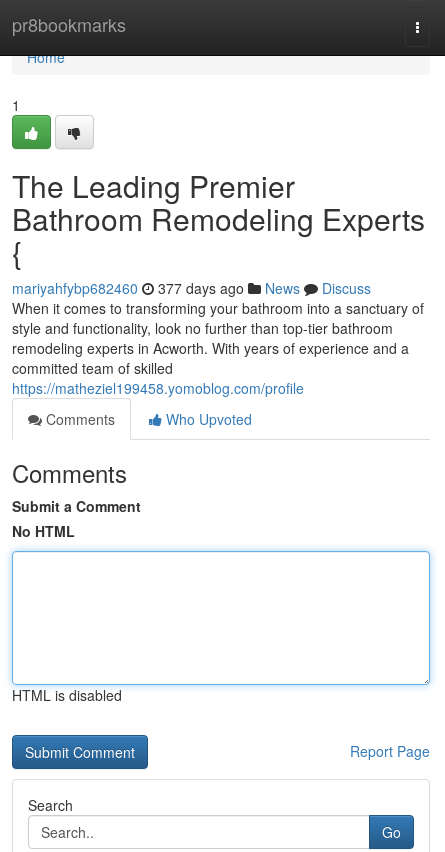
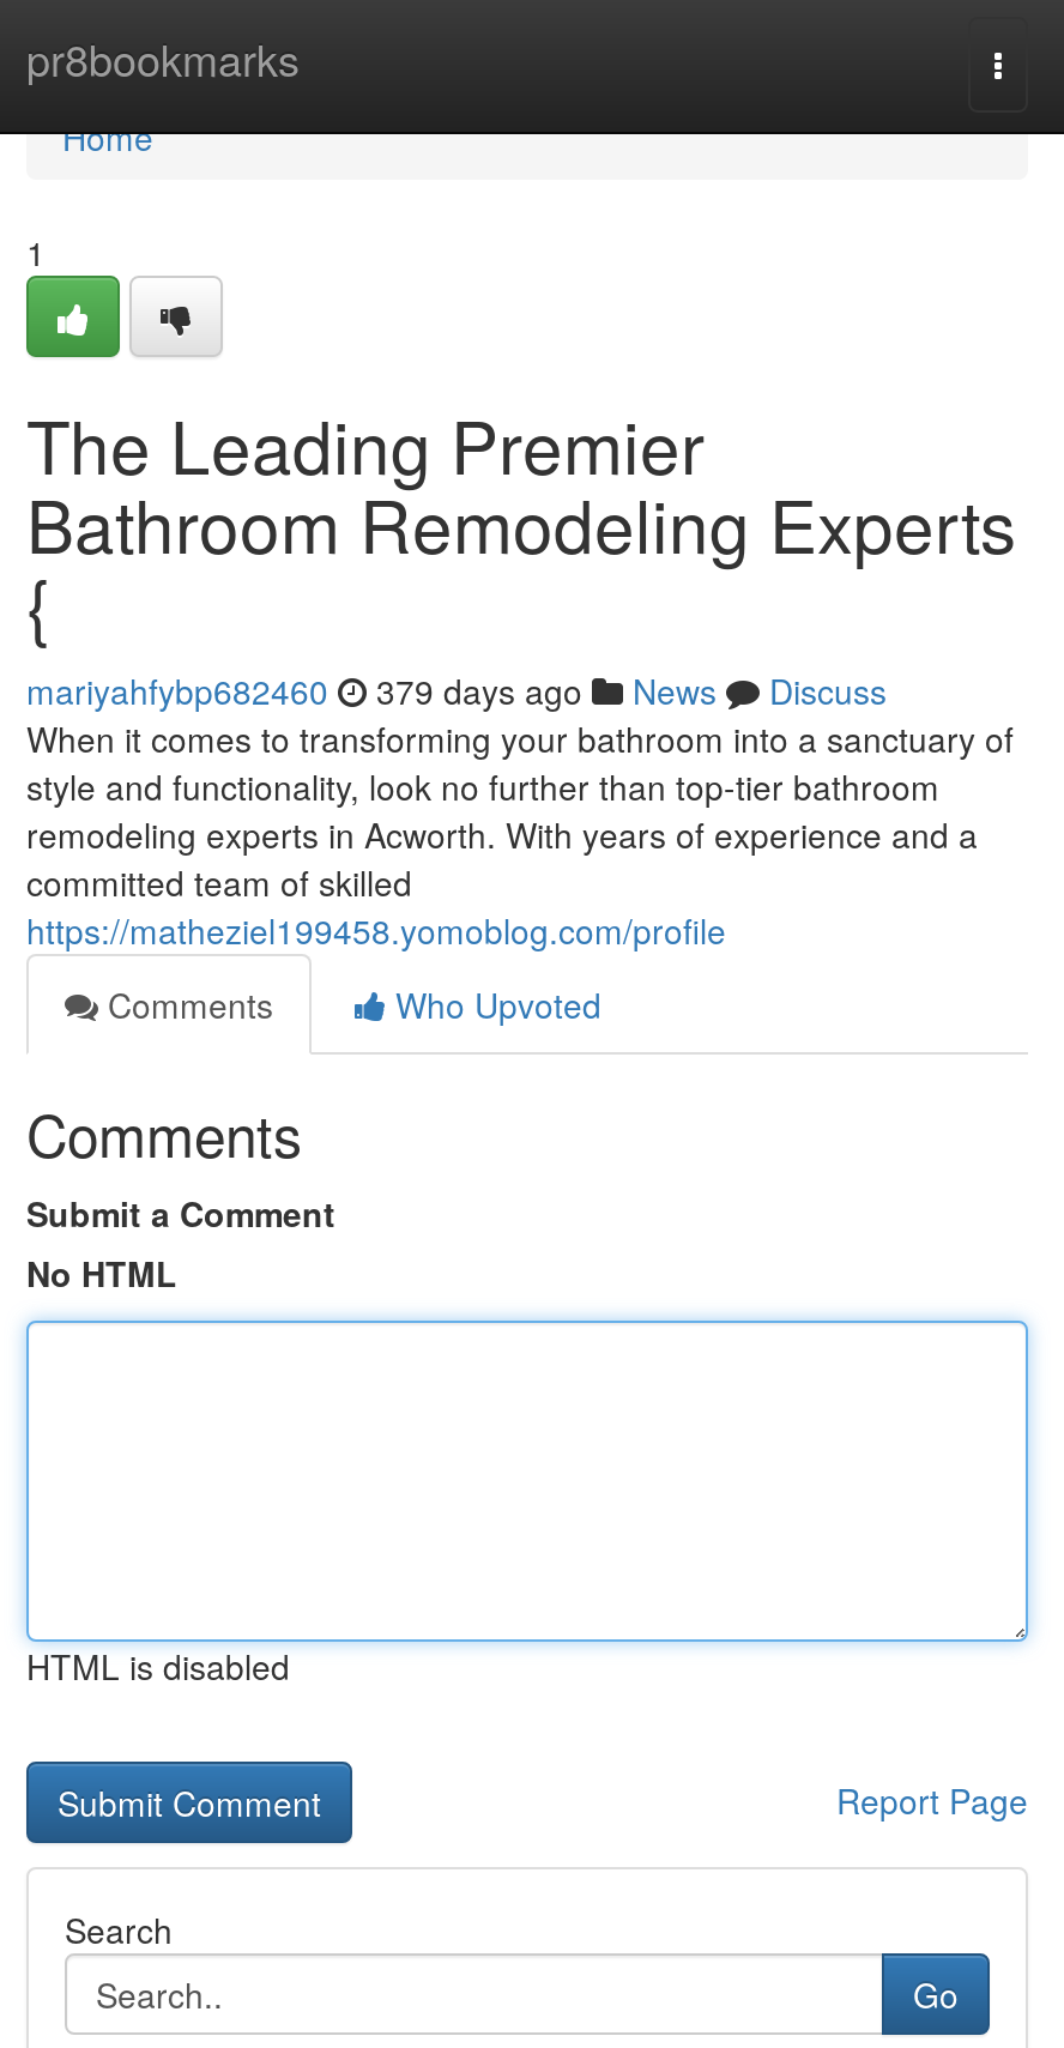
- mariyahfybp682460 377 days ago News Discuss
+ mariyahfybp682460 379 days ago News Discuss
